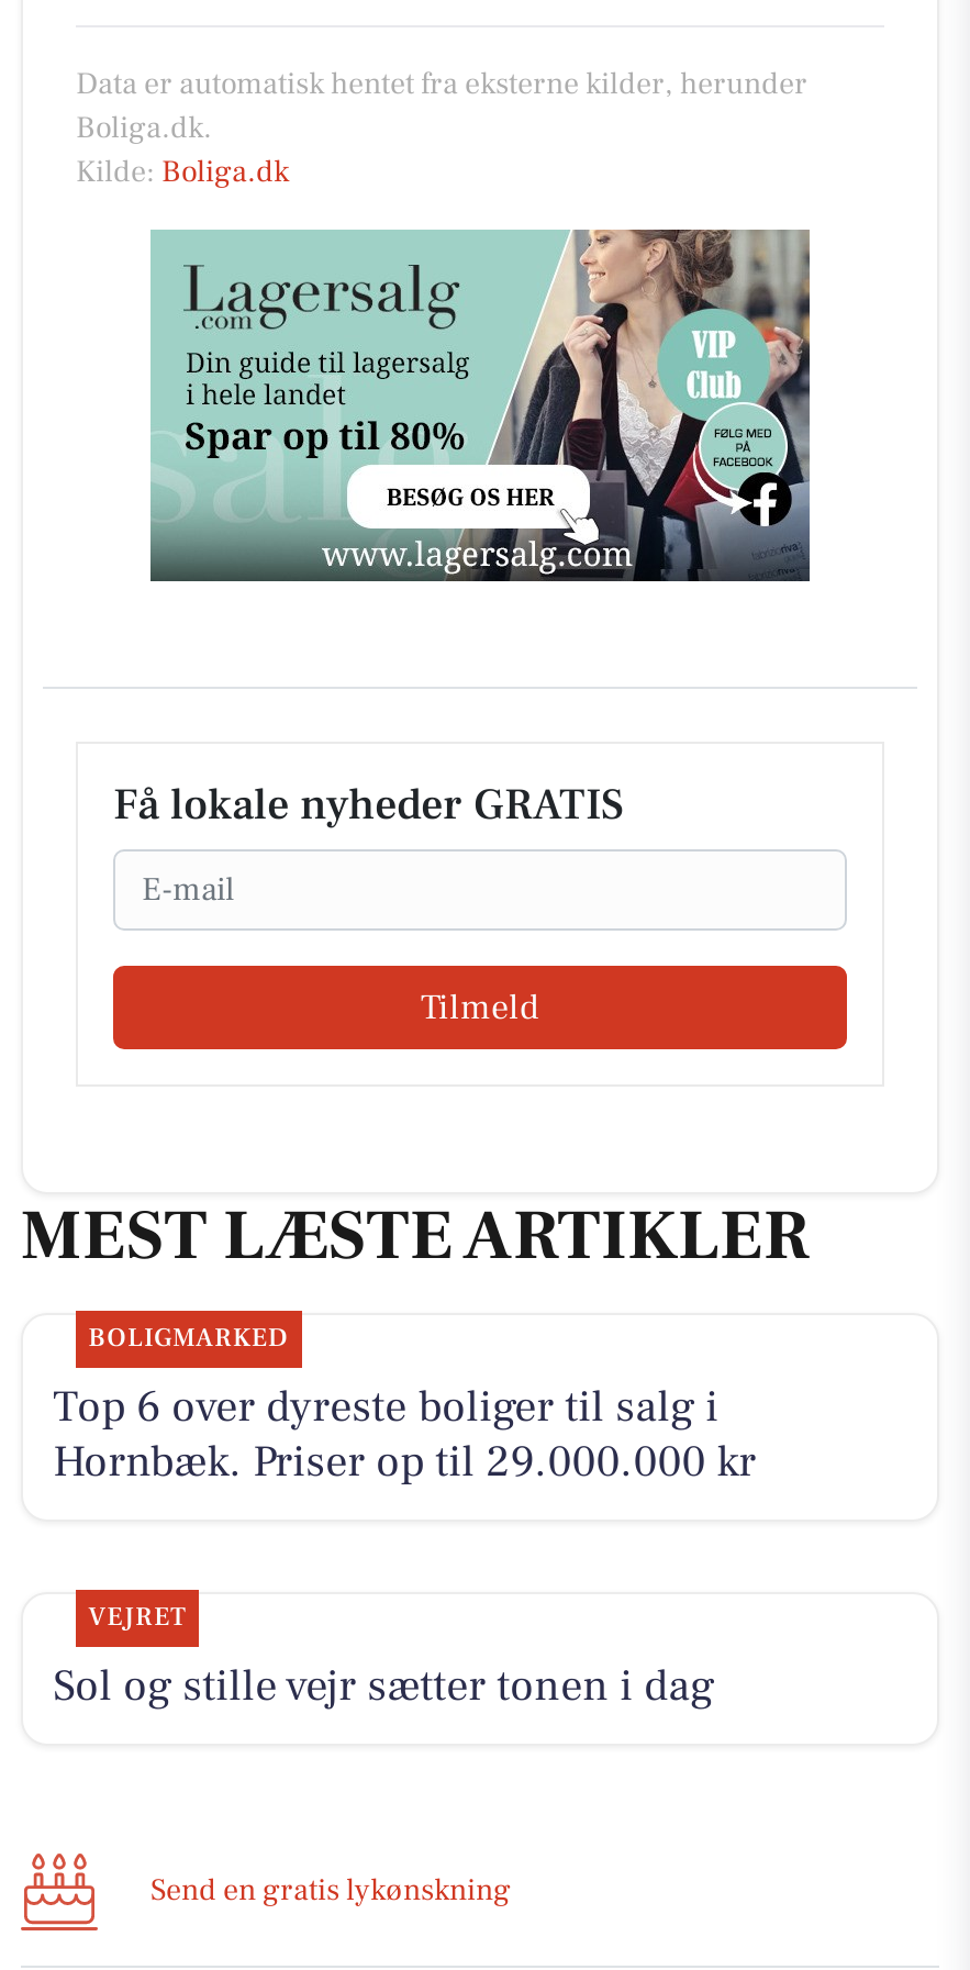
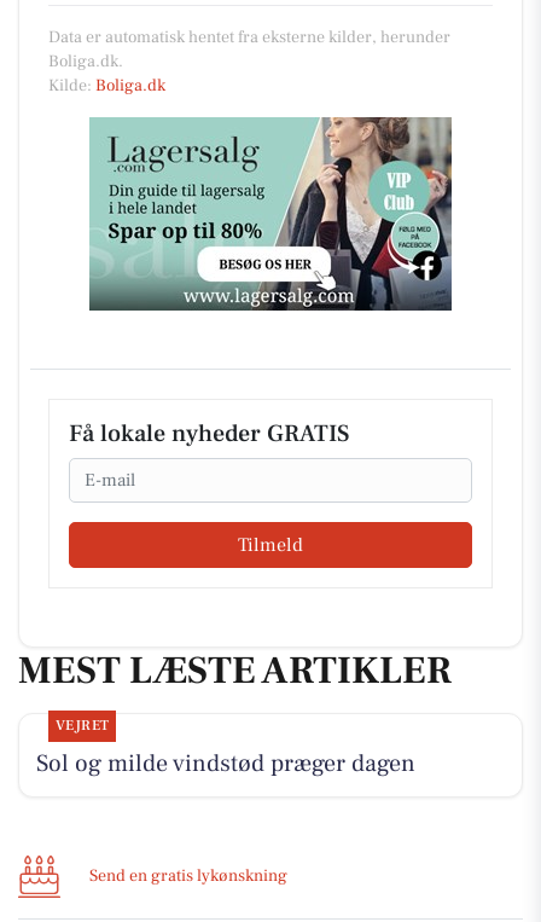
- BOLIGMARKED
- Top 6 over dyreste boliger til salg i
- Hornbæk. Priser op til 29.000.000 kr

- Sol og stille vejr sætter tonen i dag
+ Sol og milde vindstød præger dagen
